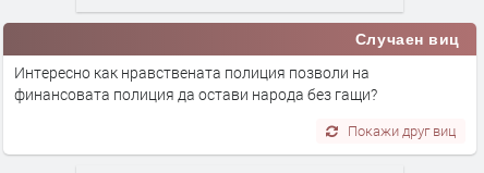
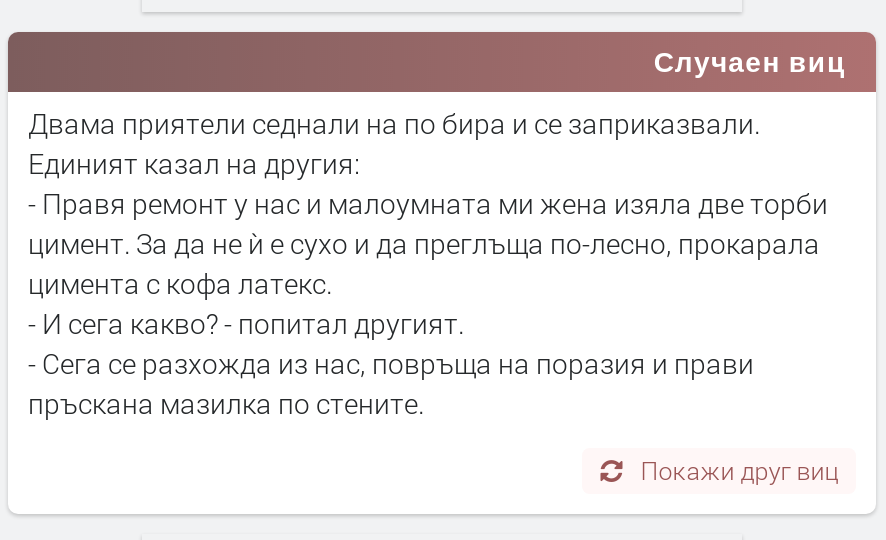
- Интересно как нравствената полиция позволи на
- финансовата полиция да остави народа без гащи?
+ Двама приятели седнали на по бира и се заприказвали.
+ Единият казал на другия:
+ - Правя ремонт у нас и малоумната ми жена изяла две торби
+ цимент. За да не ѝ е сухо и да преглъща по-лесно, прокарала
+ цимента с кофа латекс.
+ - И сега какво? - попитал другият.
+ - Сега се разхожда из нас, повръща на поразия и прави
+ пръскана мазилка по стените.
